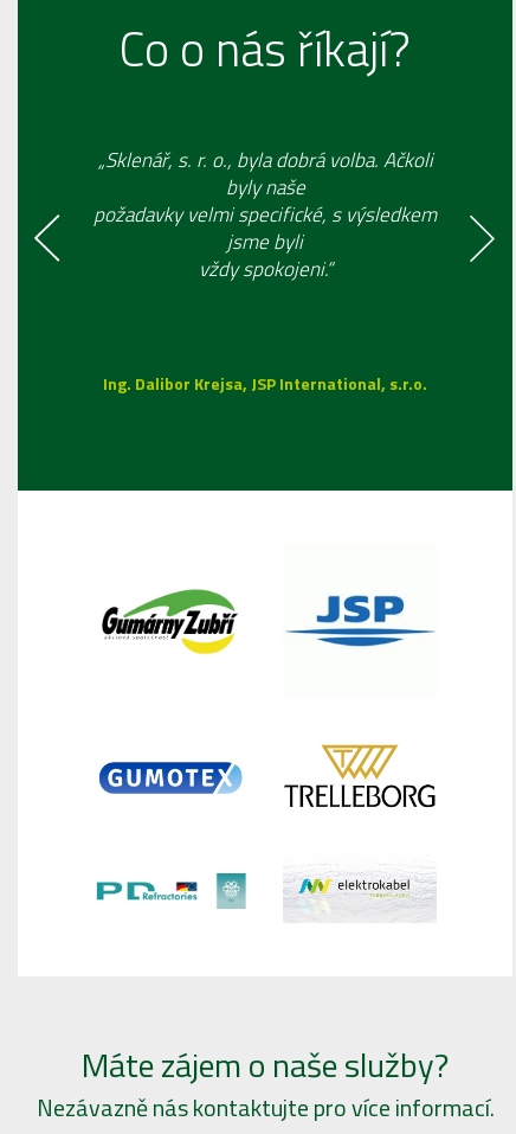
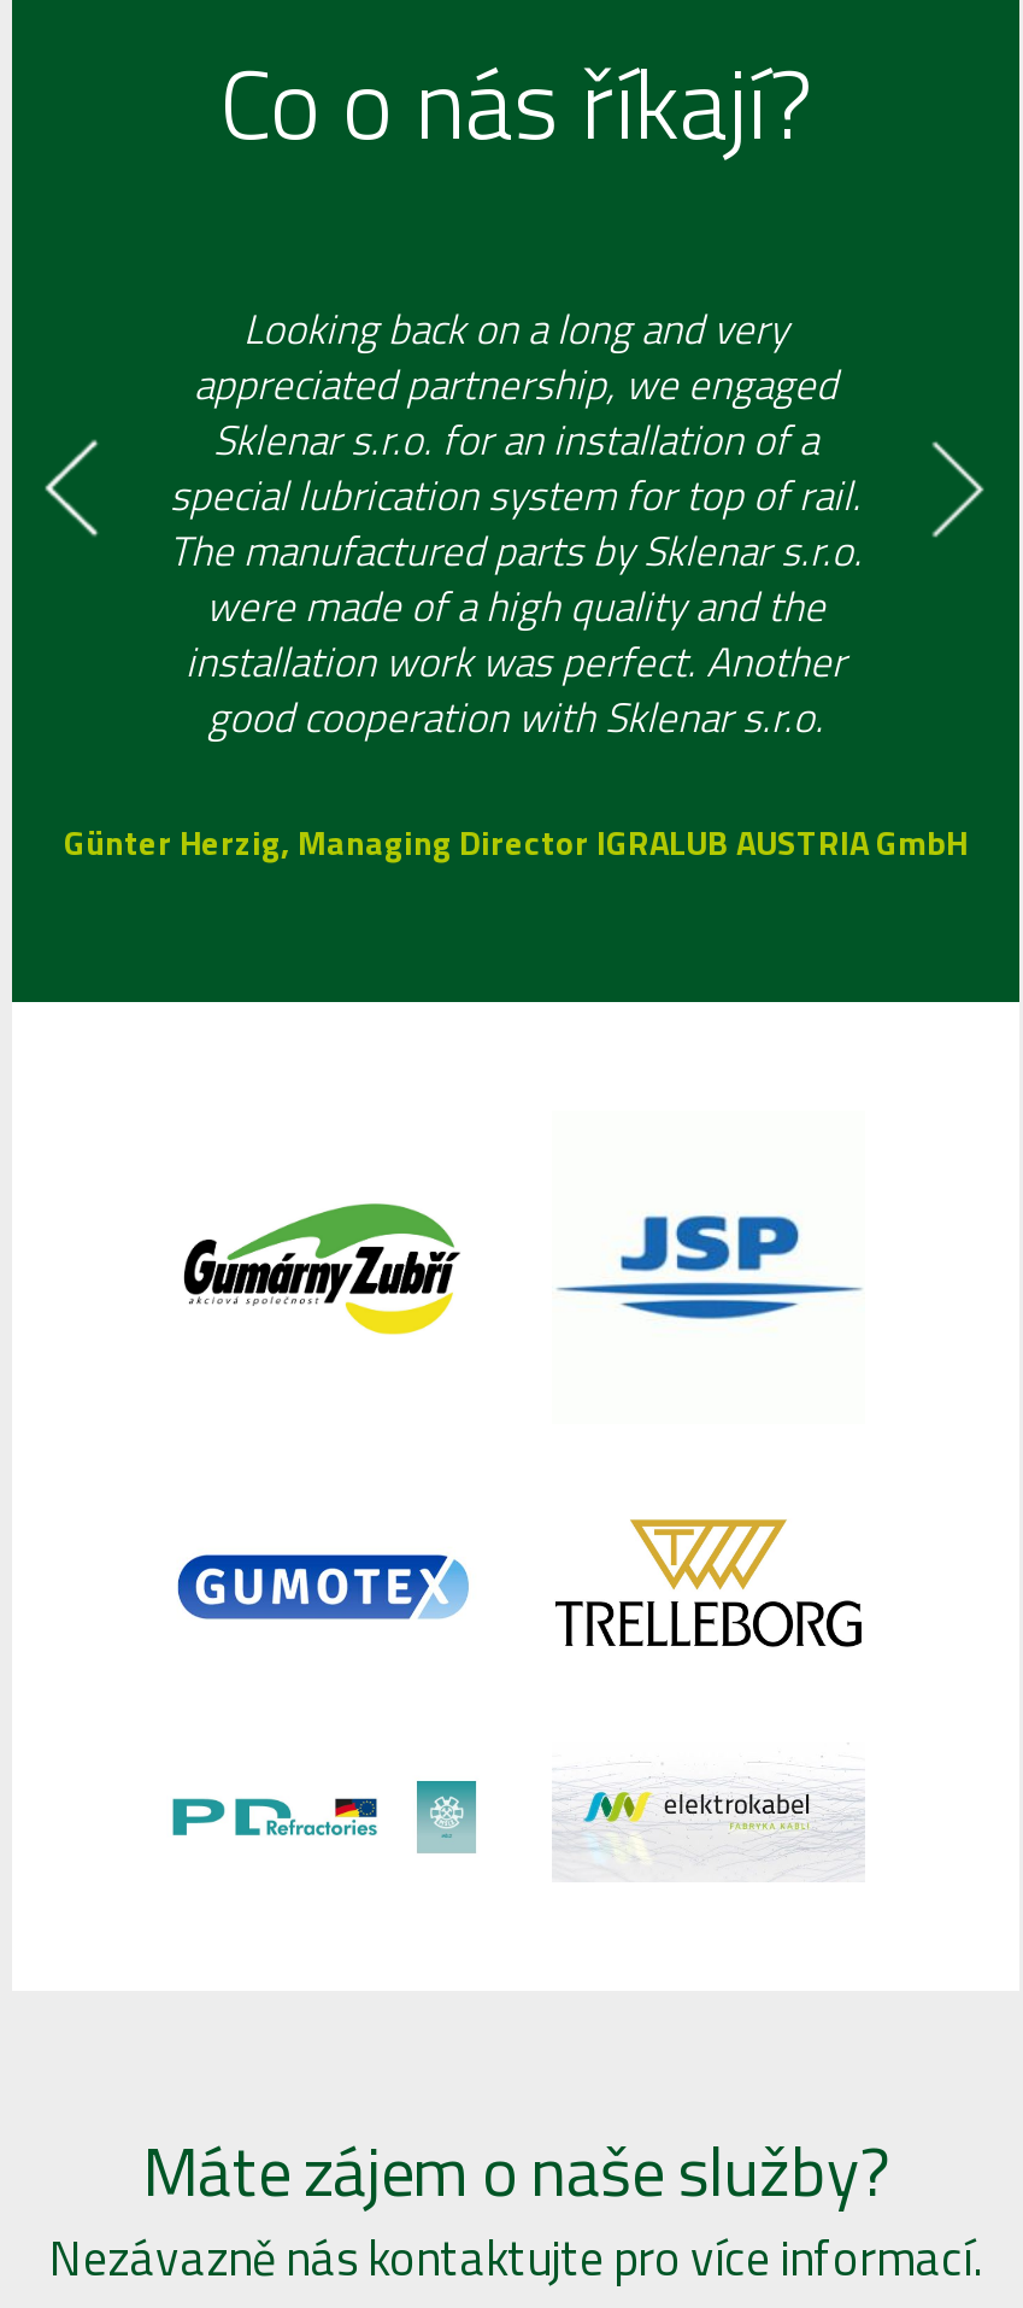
- „Sklenář, s. r. o., byla dobrá volba. Ačkoli
- byly naše
- požadavky velmi specifické, s výsledkem
- jsme byli
- vždy spokojeni.“
+ Looking back on a long and very
+ appreciated partnership, we engaged
+ Sklenar s.r.o. for an installation of a
+ special lubrication system for top of rail.
+ The manufactured parts by Sklenar s.r.o.
+ were made of a high quality and the
+ installation work was perfect. Another
+ good cooperation with Sklenar s.r.o.

- Ing. Dalibor Krejsa, JSP International, s.r.o.
+ Günter Herzig, Managing Director IGRALUB AUSTRIA GmbH
